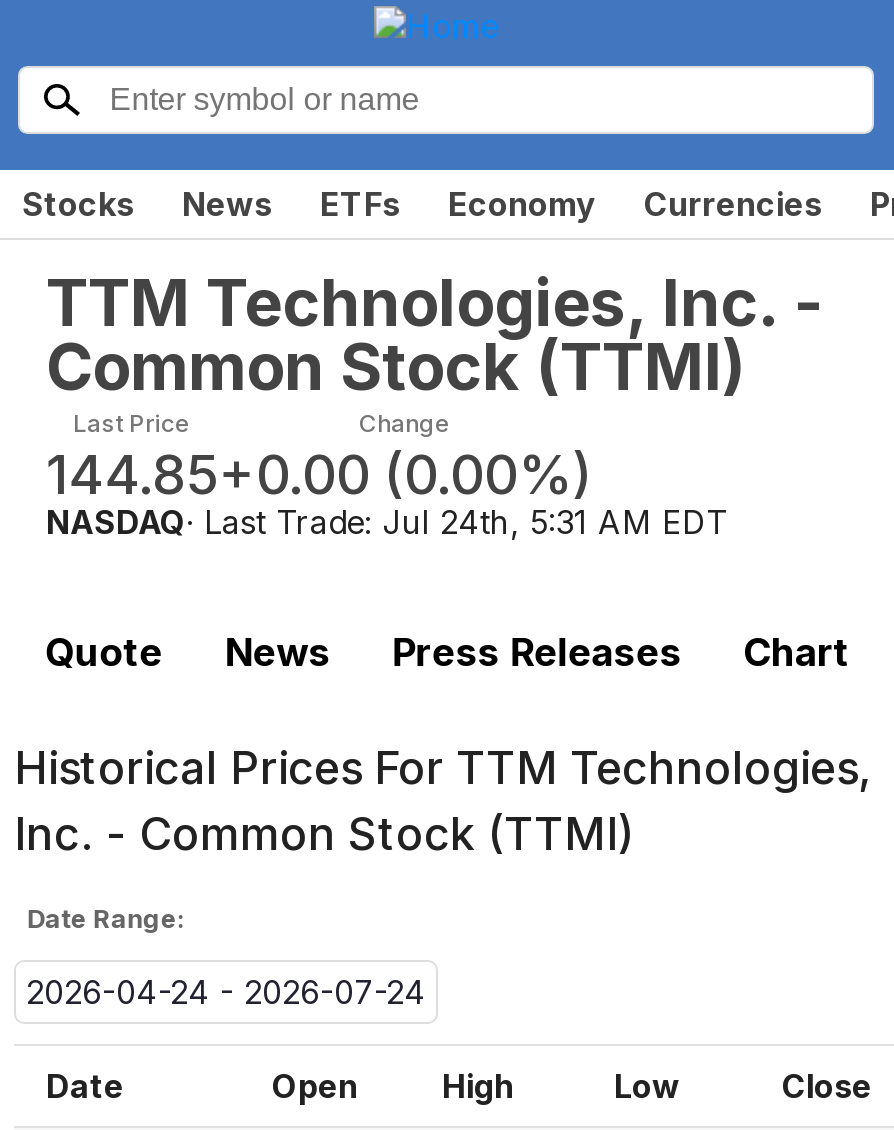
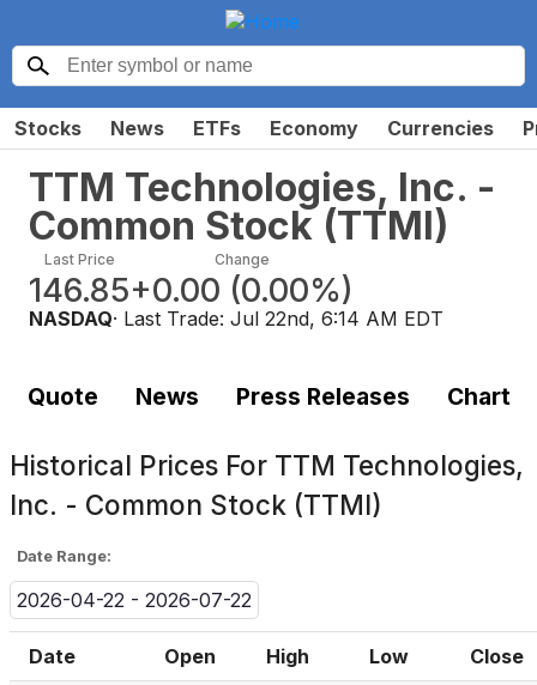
- 144.85 +0.00 (0.00%)
+ 146.85 +0.00 (0.00%)

- NASDAQ · Last Trade: Jul 24th, 5:31 AM EDT
+ NASDAQ · Last Trade: Jul 22nd, 6:14 AM EDT

- 2026-04-24 - 2026-07-24
+ 2026-04-22 - 2026-07-22
